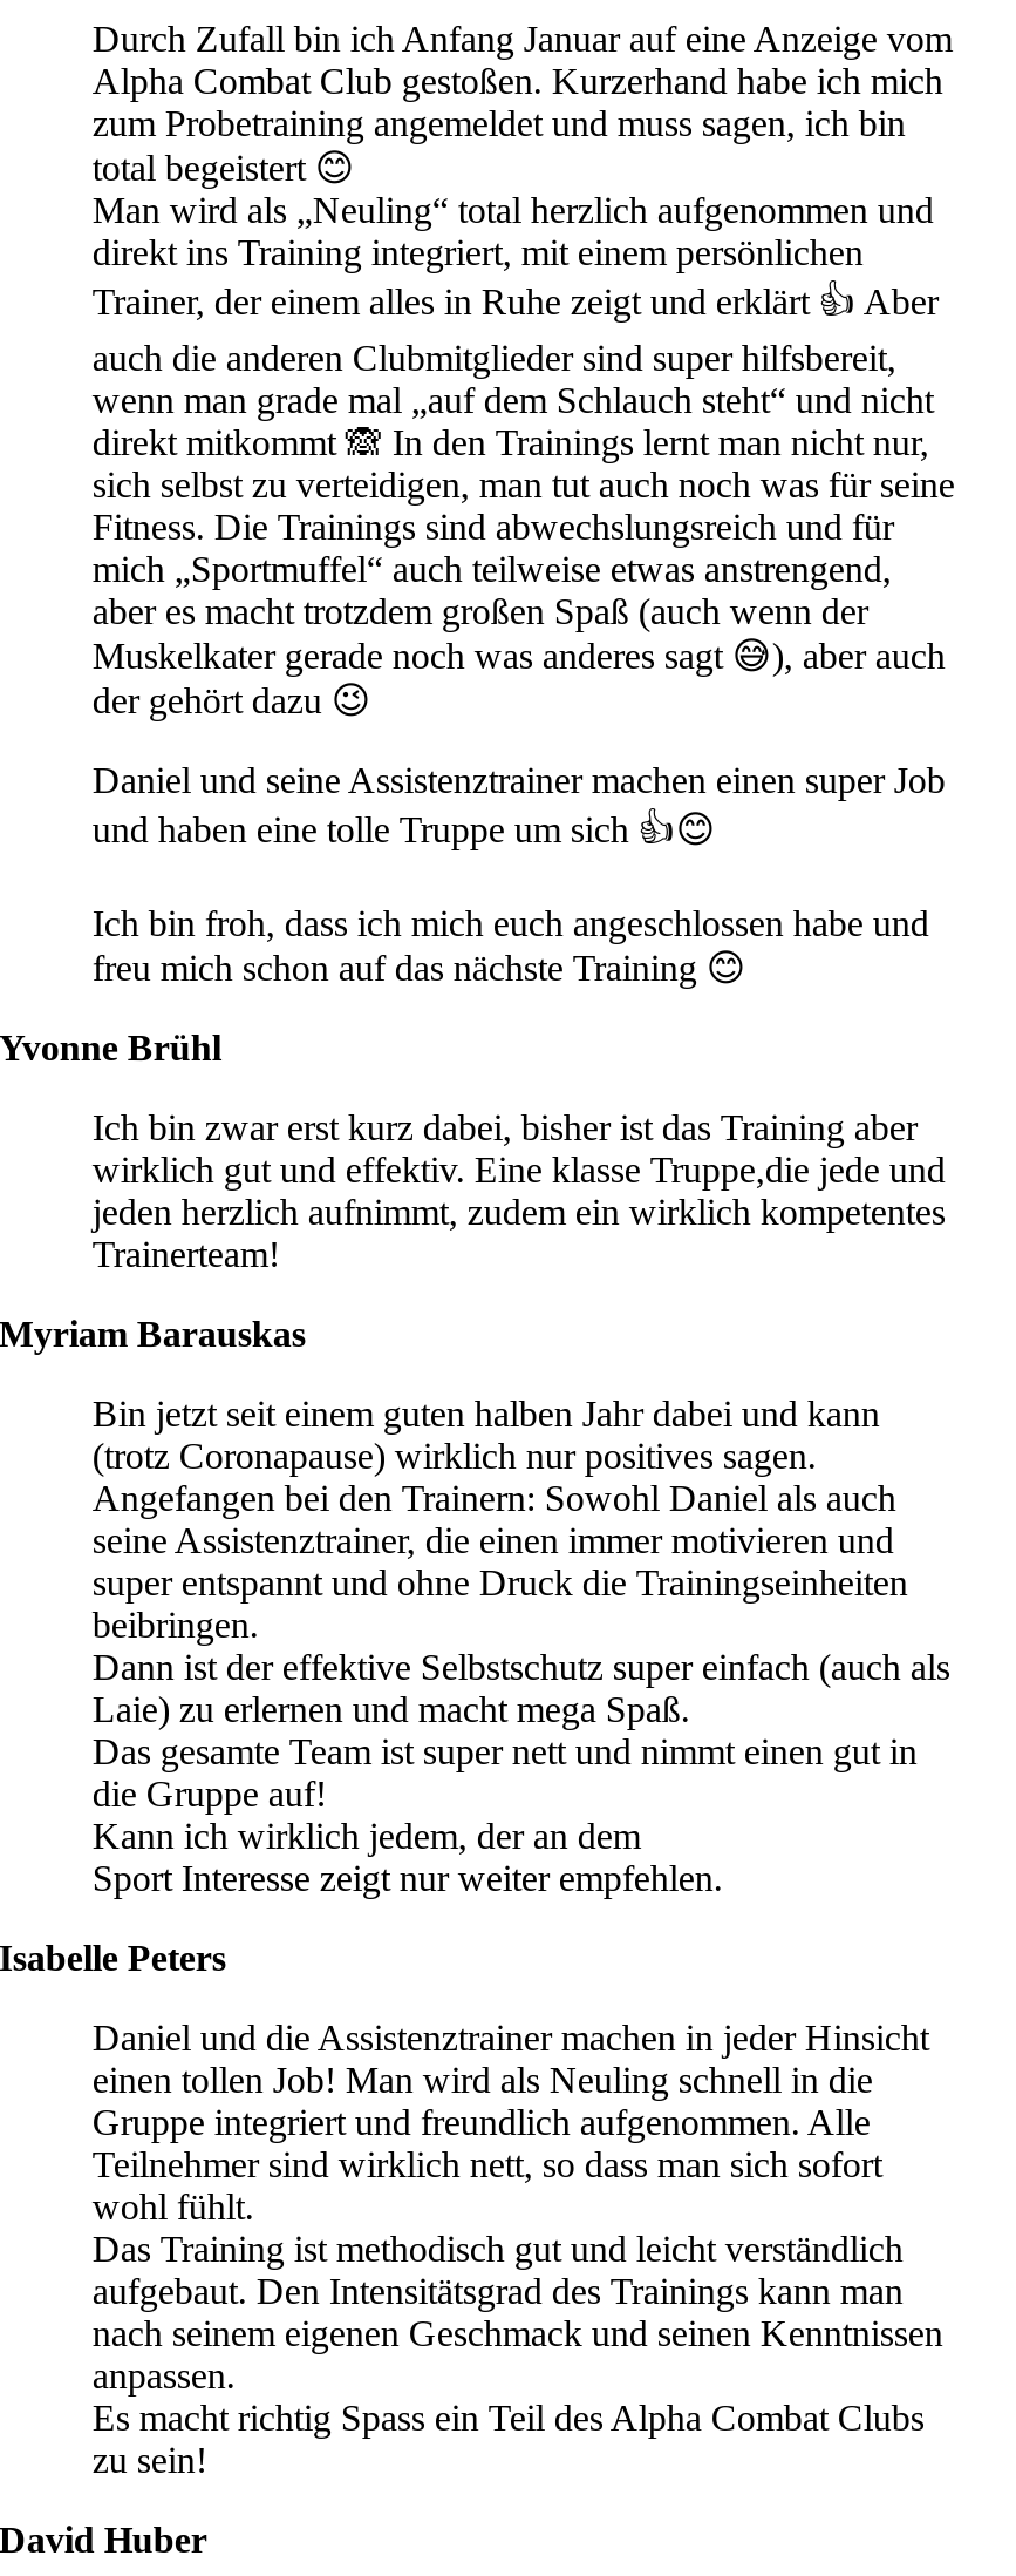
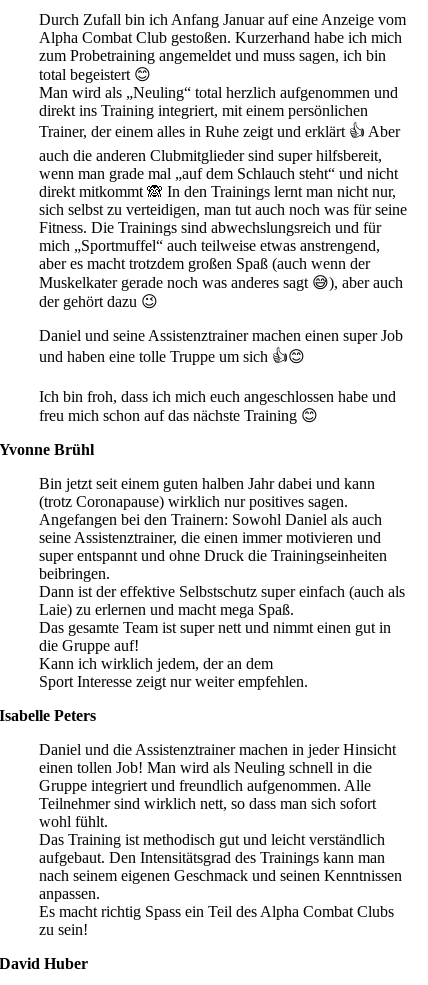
- Ich bin zwar erst kurz dabei, bisher ist das Training aber
- wirklich gut und effektiv. Eine klasse Truppe,die jede und
- jeden herzlich aufnimmt, zudem ein wirklich kompetentes
- Trainerteam!
- Myriam Barauskas
